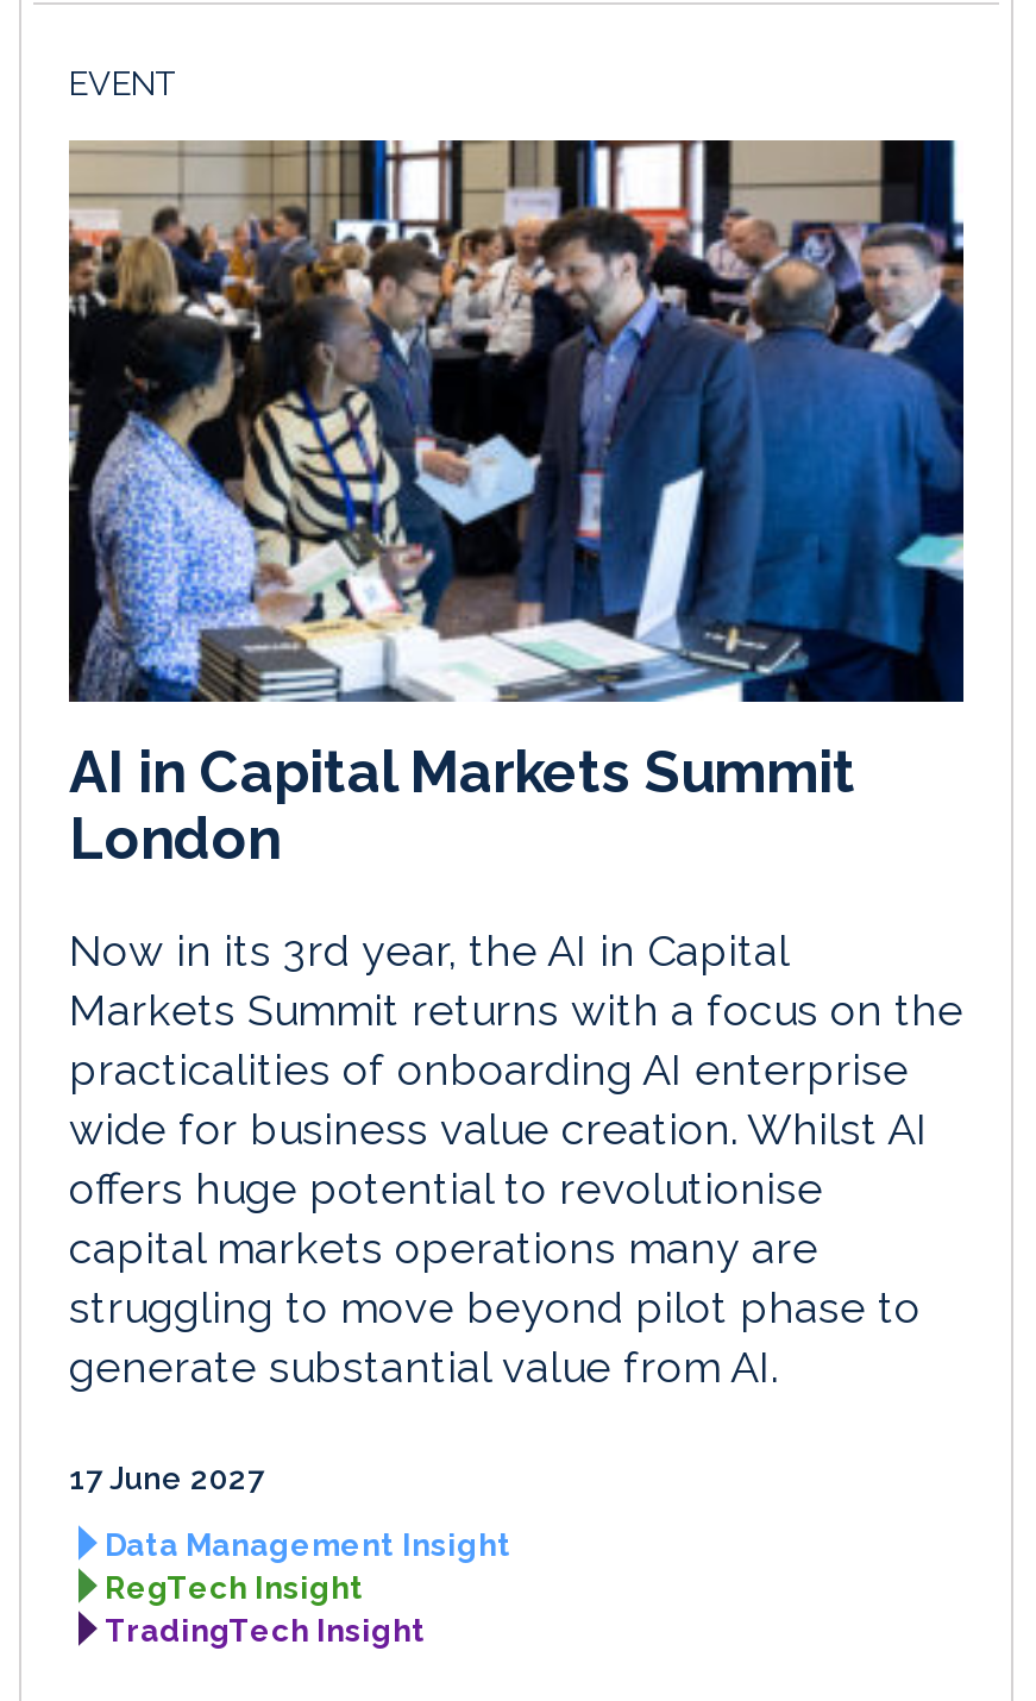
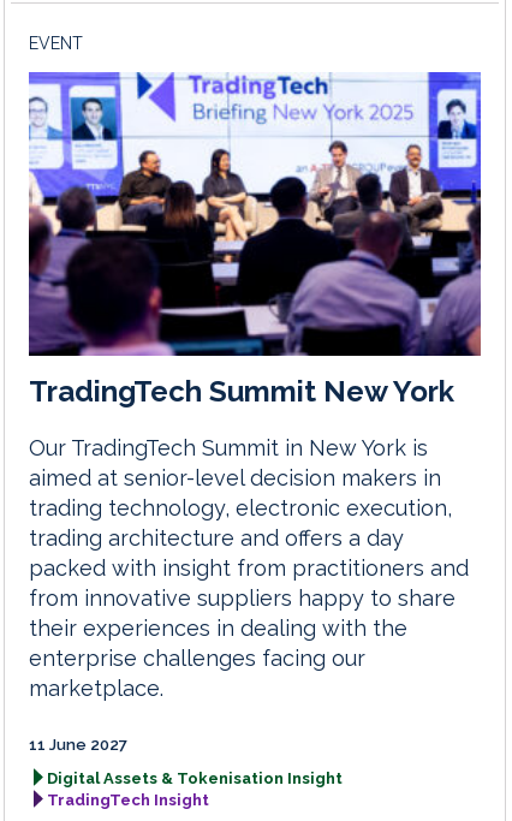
- [image]
- AI in Capital Markets Summit
- London
+ [image]
+ TradingTech Summit New York

- Now in its 3rd year, the AI in Capital
- Markets Summit returns with a focus on the
- practicalities of onboarding AI enterprise
- wide for business value creation. Whilst AI
- offers huge potential to revolutionise
- capital markets operations many are
- struggling to move beyond pilot phase to
- generate substantial value from AI.
+ Our TradingTech Summit in New York is
+ aimed at senior-level decision makers in
+ trading technology, electronic execution,
+ trading architecture and offers a day
+ packed with insight from practitioners and
+ from innovative suppliers happy to share
+ their experiences in dealing with the
+ enterprise challenges facing our
+ marketplace.

- 17 June 2027
+ 11 June 2027

- Data Management Insight
- RegTech Insight
+ Digital Assets & Tokenisation Insight
